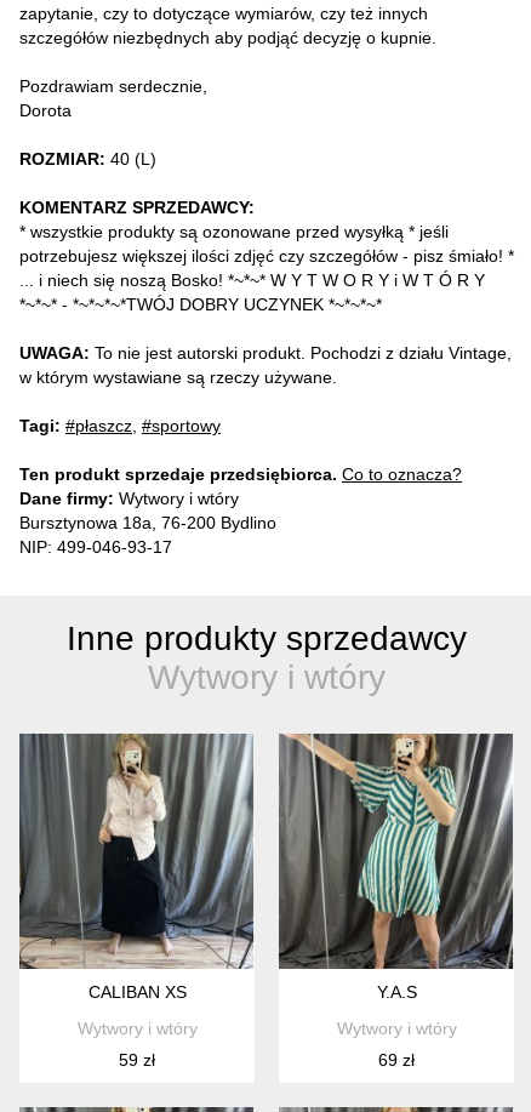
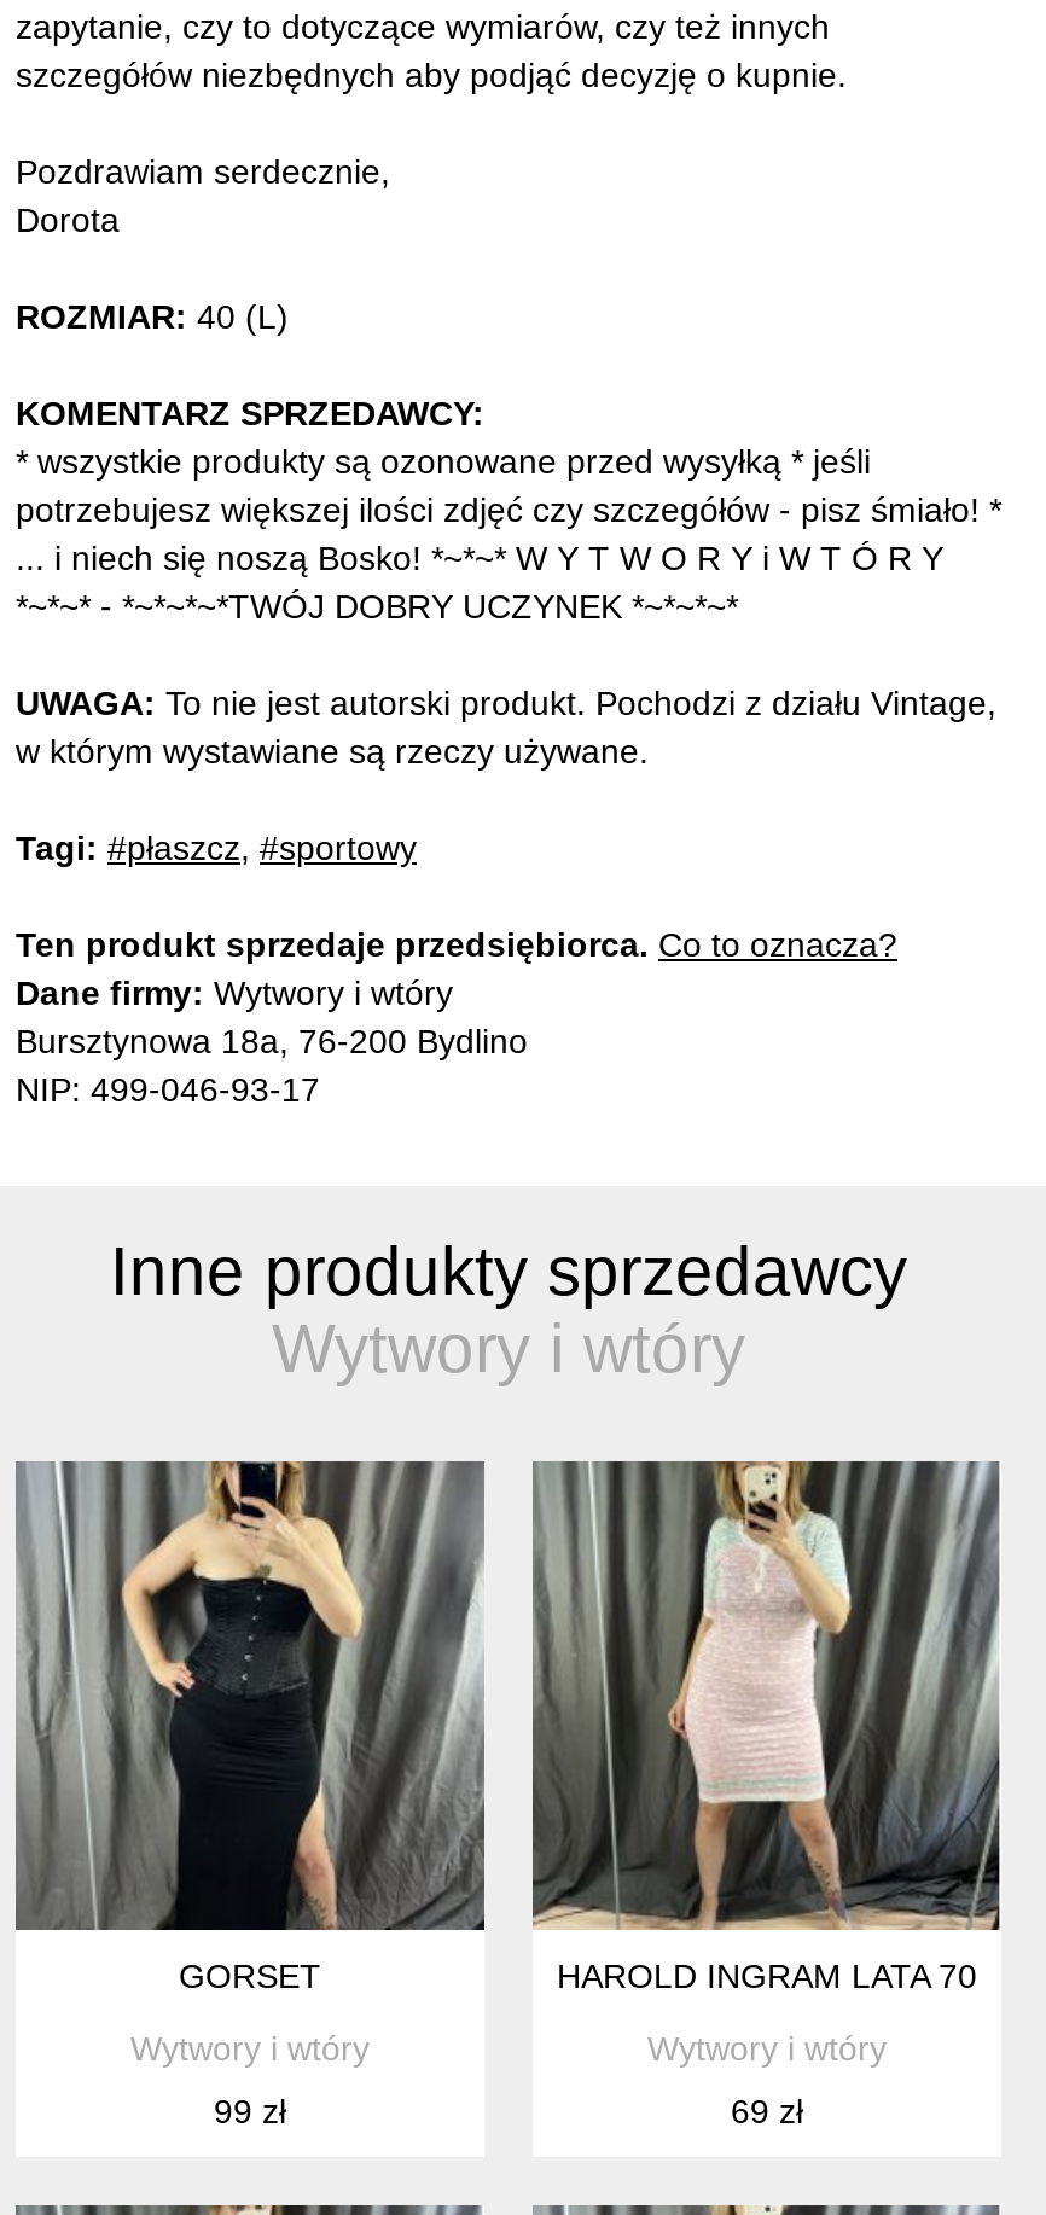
- [image]
- CALIBAN XS
+ [image]
+ GORSET

- [image]
- Y.A.S
+ [image]
+ HAROLD INGRAM LATA 70

- 59 zł
+ 99 zł
